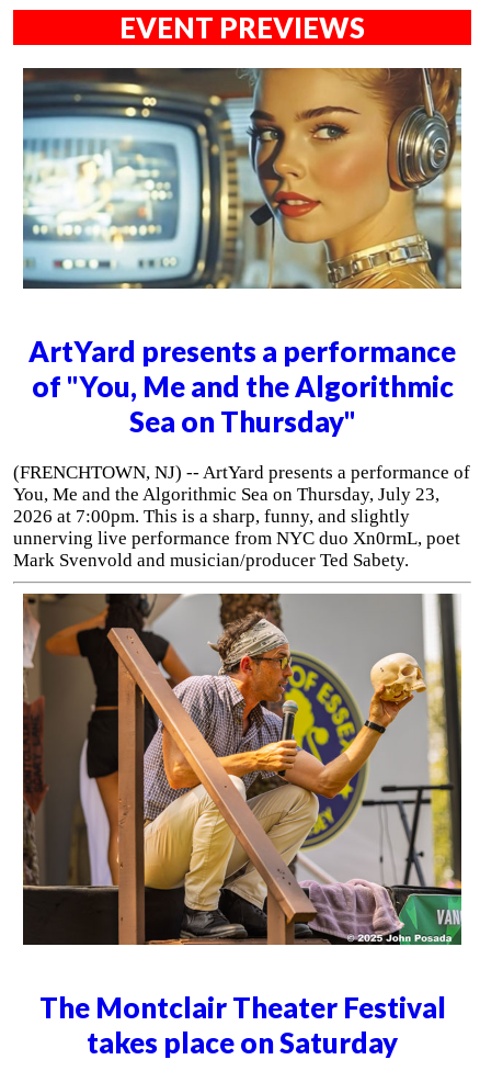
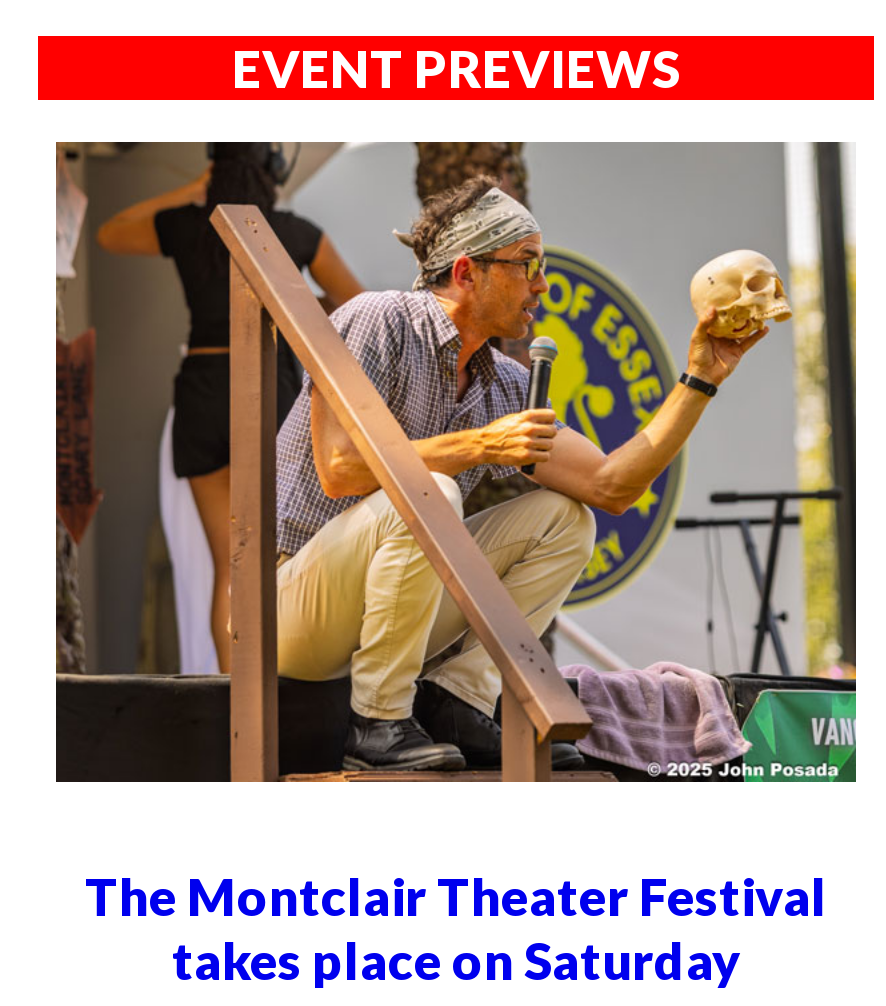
- [image]

- ArtYard presents a performance
- of "You, Me and the Algorithmic
- Sea on Thursday"
- (FRENCHTOWN, NJ) -- ArtYard presents a performance of
- You, Me and the Algorithmic Sea on Thursday, July 23,
- 2026 at 7:00pm. This is a sharp, funny, and slightly
- unnerving live performance from NYC duo Xn0rmL, poet
- Mark Svenvold and musician/producer Ted Sabety.
